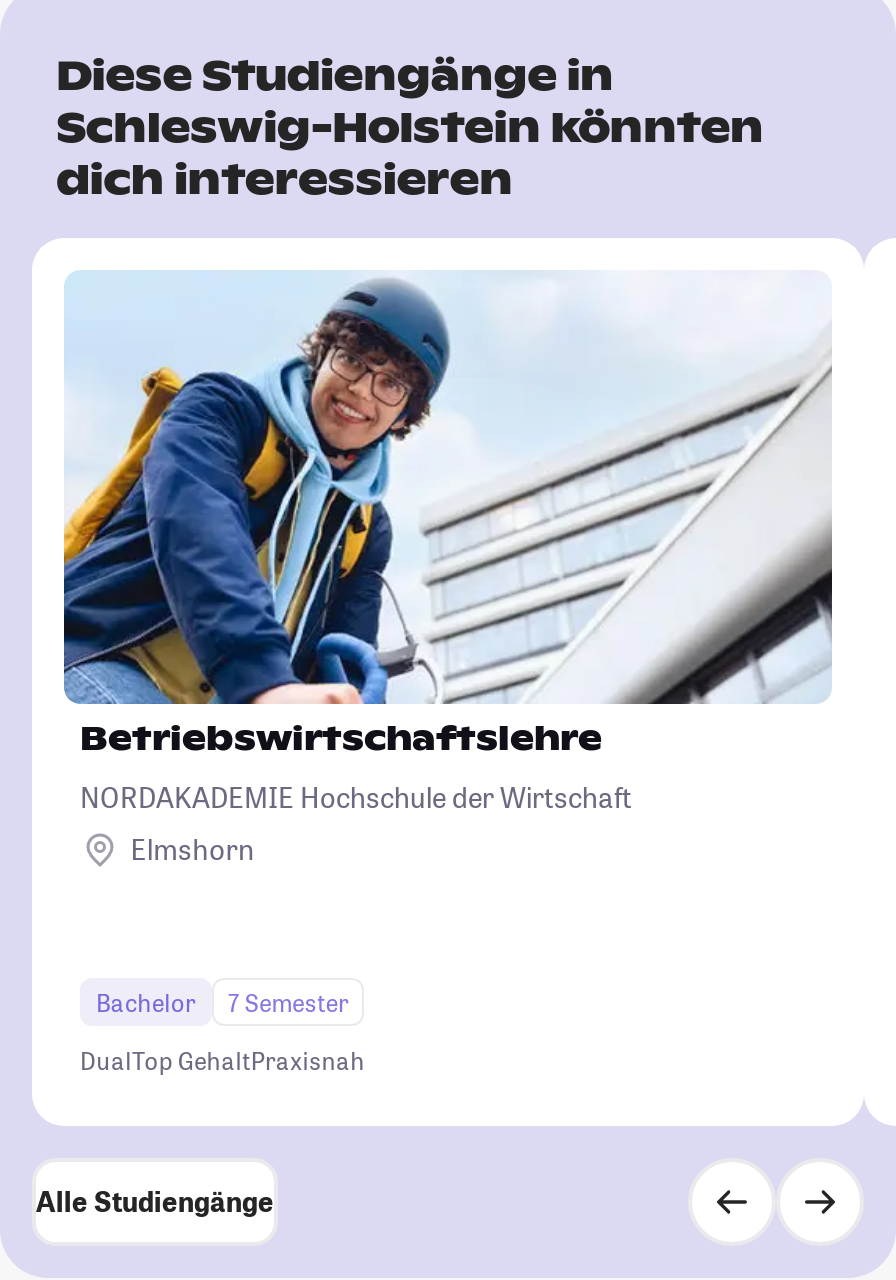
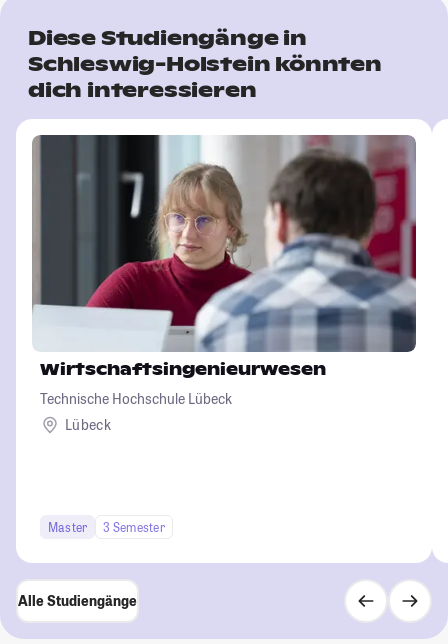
- [image]
- Betriebswirtschaftslehre
- NORDAKADEMIE Hochschule der Wirtschaft
- Elmshorn
+ [image]
+ Wirtschaftsingenieurwesen
+ Technische Hochschule Lübeck
+ Lübeck

- Bachelor
- 7 Semester
- DualTop GehaltPraxisnah
+ Master
+ 3 Semester
